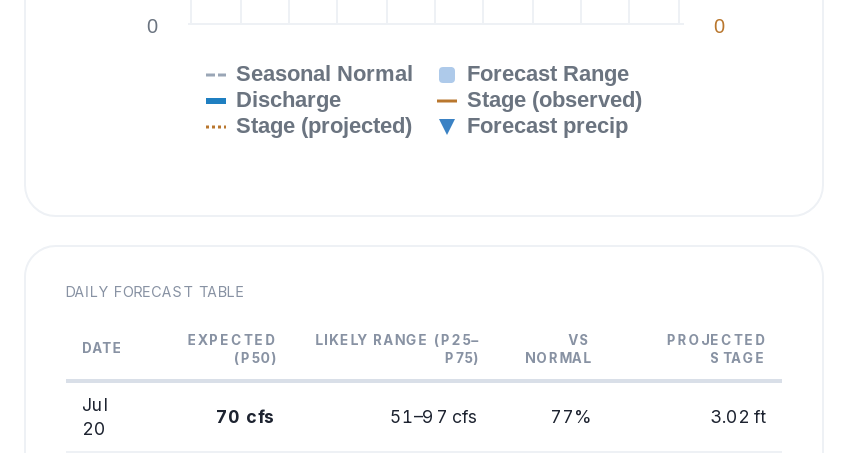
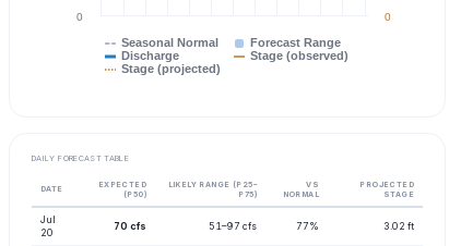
- Forecast precip
